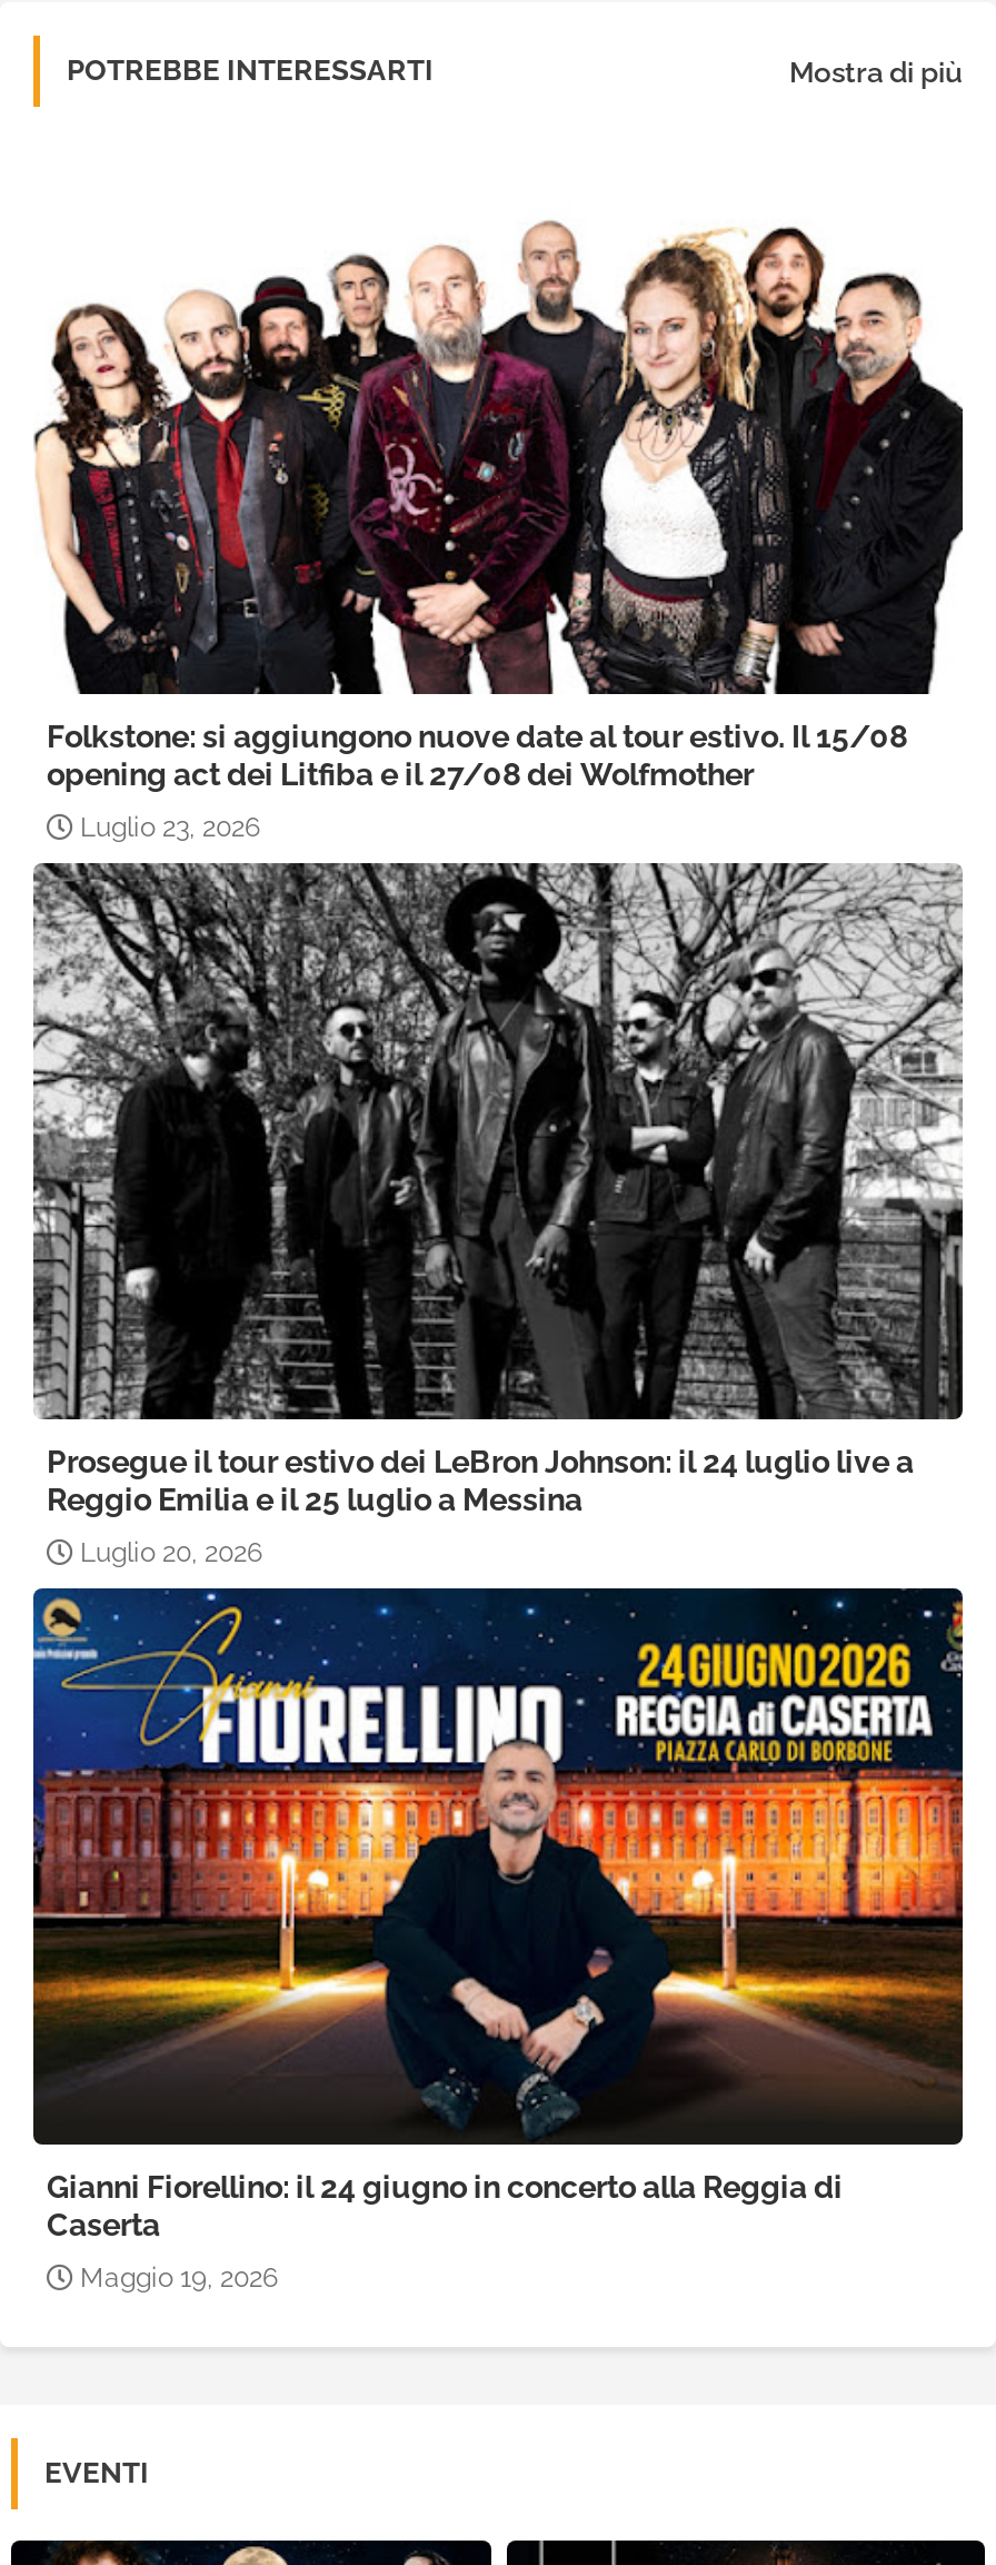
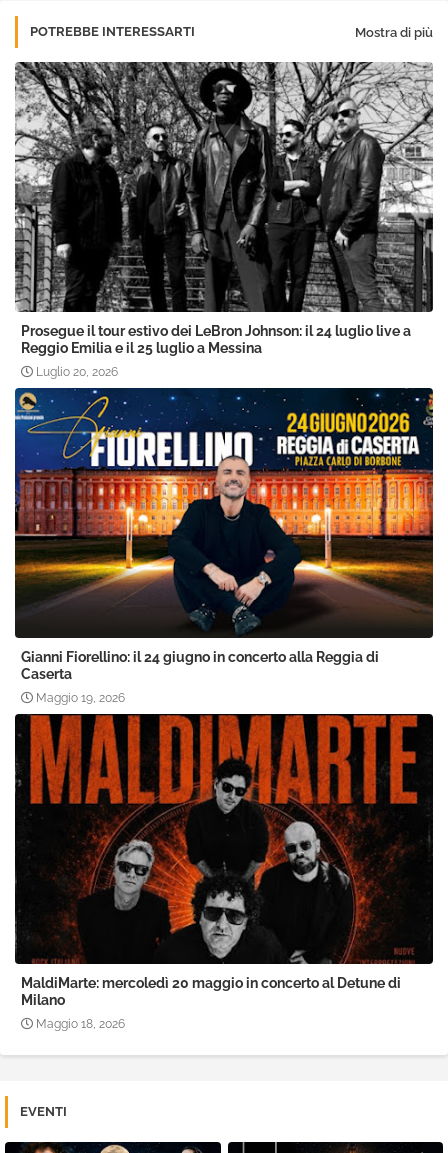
- [image]
- Folkstone: si aggiungono nuove date al tour estivo. Il 15/08
- opening act dei Litfiba e il 27/08 dei Wolfmother
- Luglio 23, 2026

moved up: [image] | Prosegue il tour estivo dei LeBron Johnson: il 24 luglio live a | Reggio Emilia e il 25 luglio a Messina | Luglio 20, 2026 | Gianni Fiorellino: il 24 giugno in concerto alla Reggia di | Caserta | Maggio 19, 2026

+ [image]
+ MaldiMarte: mercoledì 20 maggio in concerto al Detune di
+ Milano
+ Maggio 18, 2026
